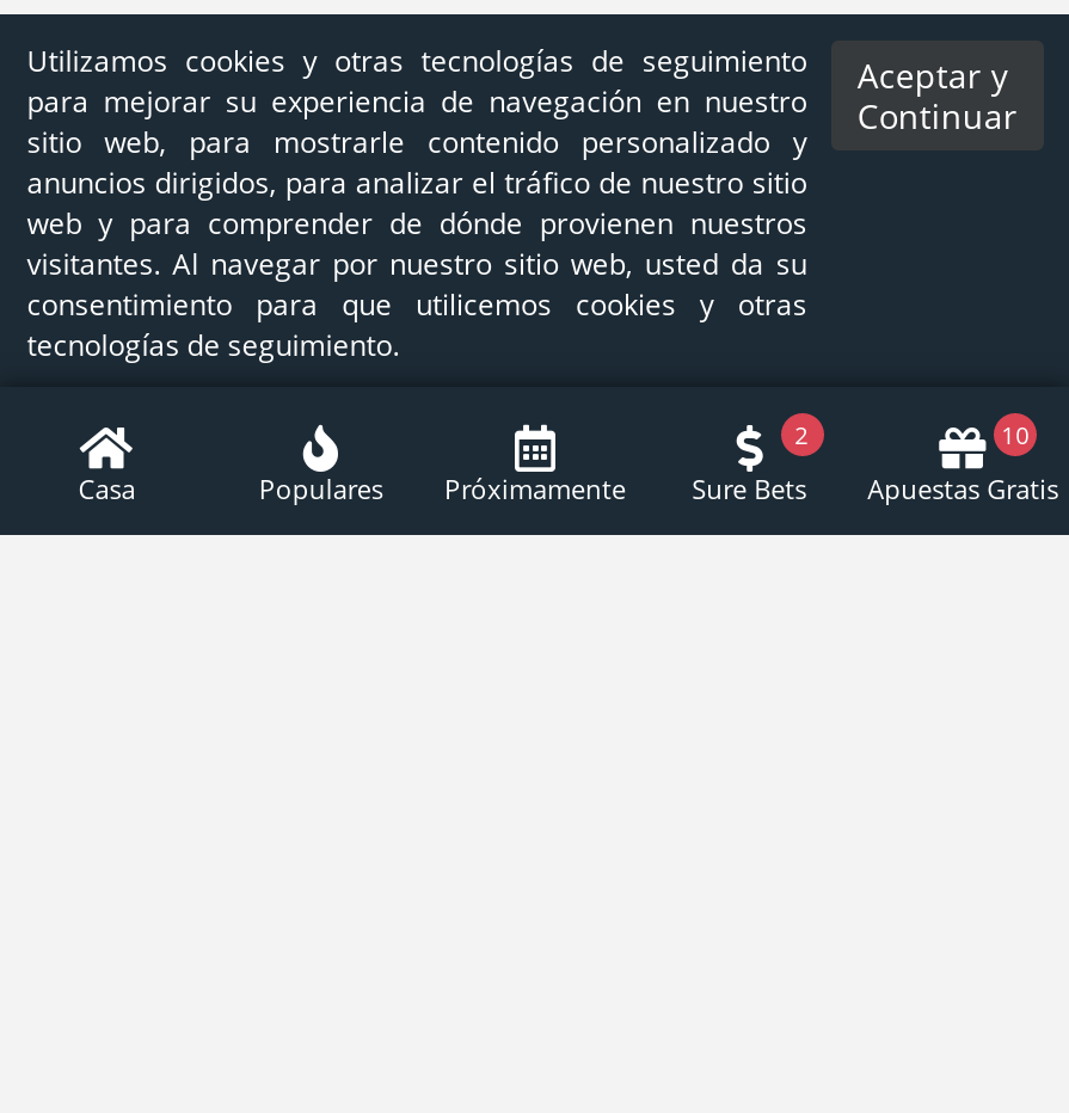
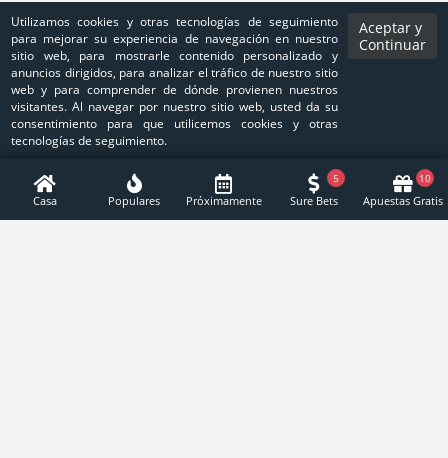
- 2
+ 5
